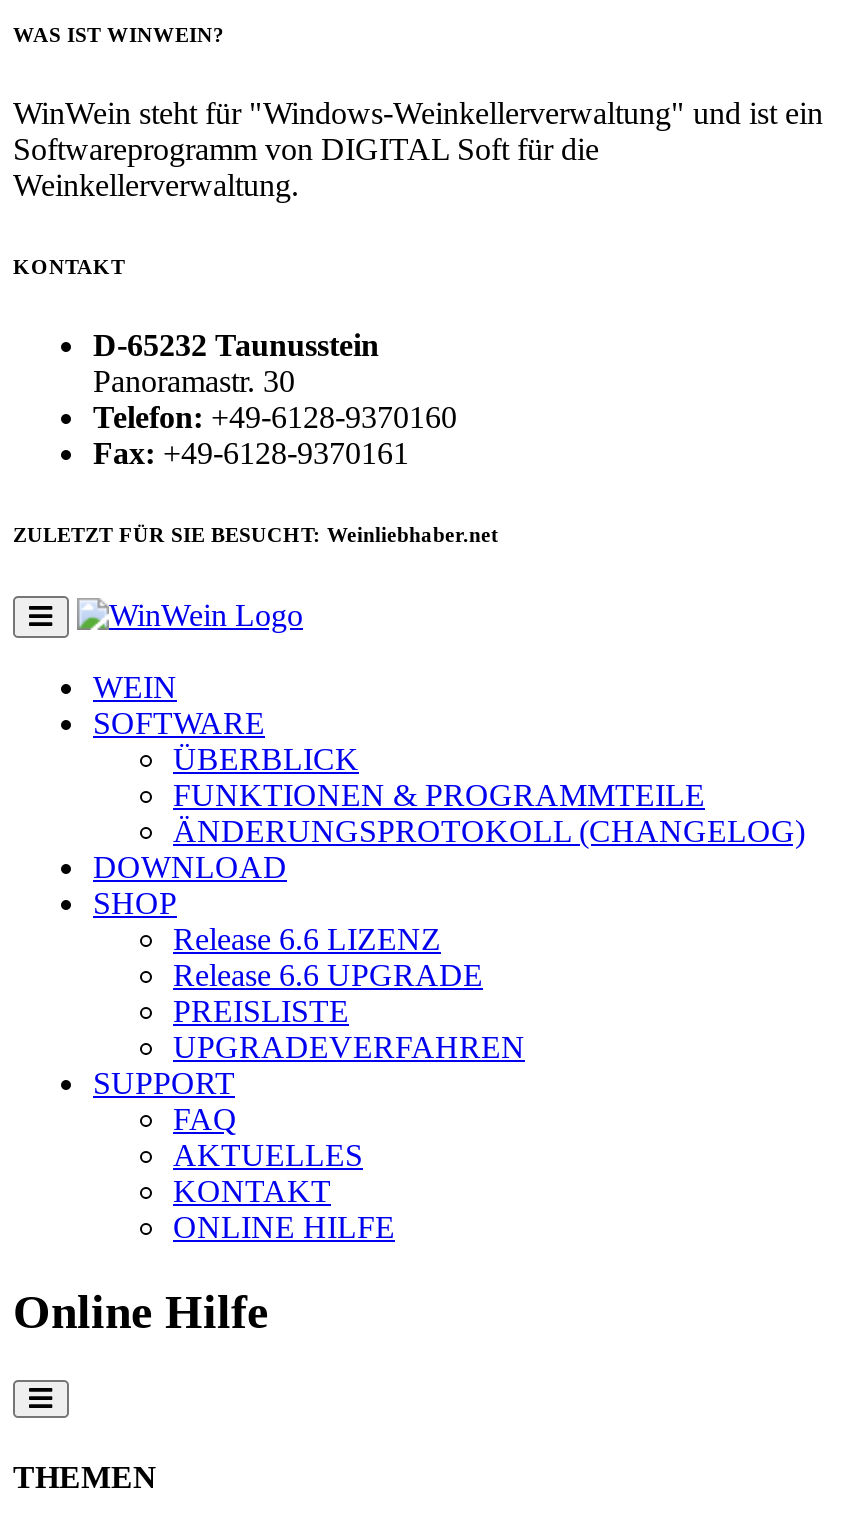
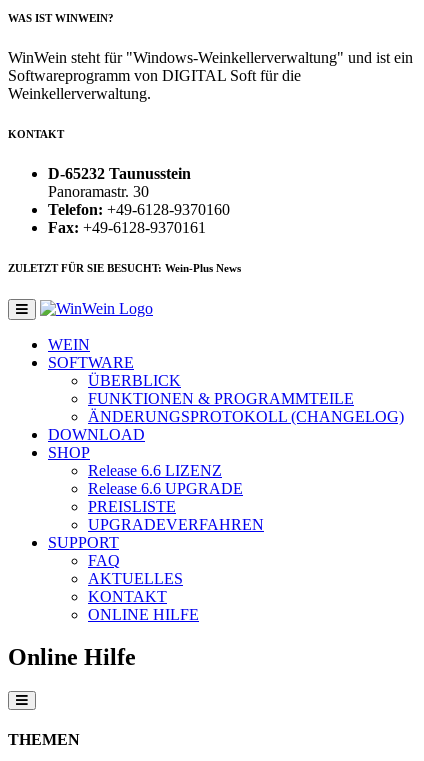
- ZULETZT FÜR SIE BESUCHT: Weinliebhaber.net
+ ZULETZT FÜR SIE BESUCHT: Wein-Plus News
